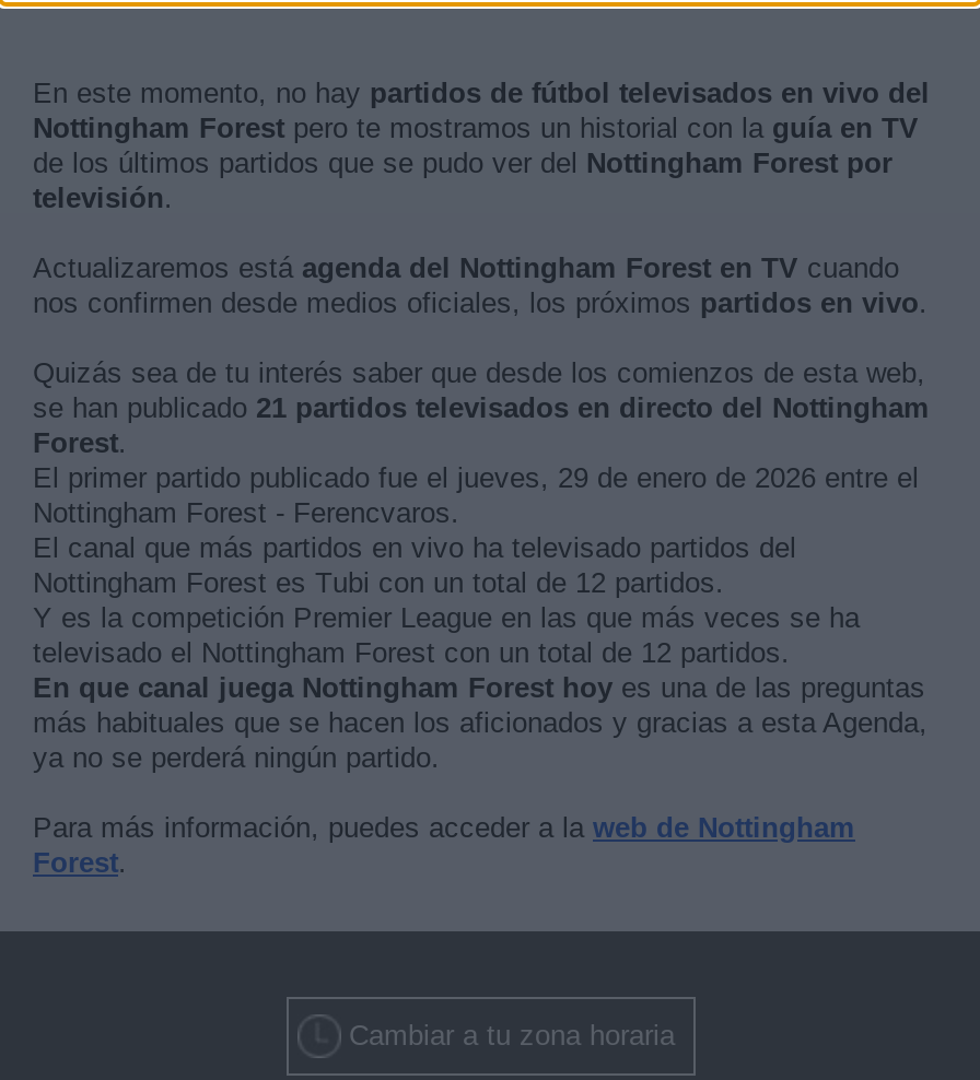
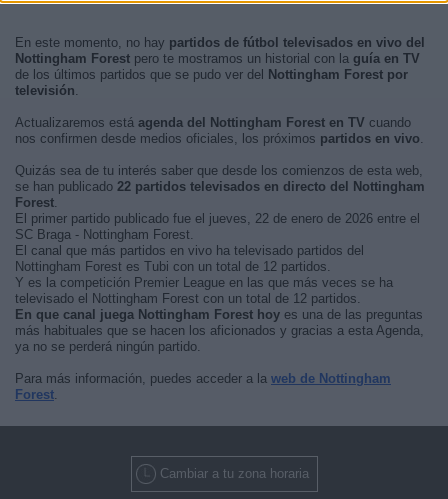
- se han publicado 21 partidos televisados en directo del Nottingham
+ se han publicado 22 partidos televisados en directo del Nottingham

- El primer partido publicado fue el jueves, 29 de enero de 2026 entre el
- Nottingham Forest - Ferencvaros.
+ El primer partido publicado fue el jueves, 22 de enero de 2026 entre el
+ SC Braga - Nottingham Forest.
